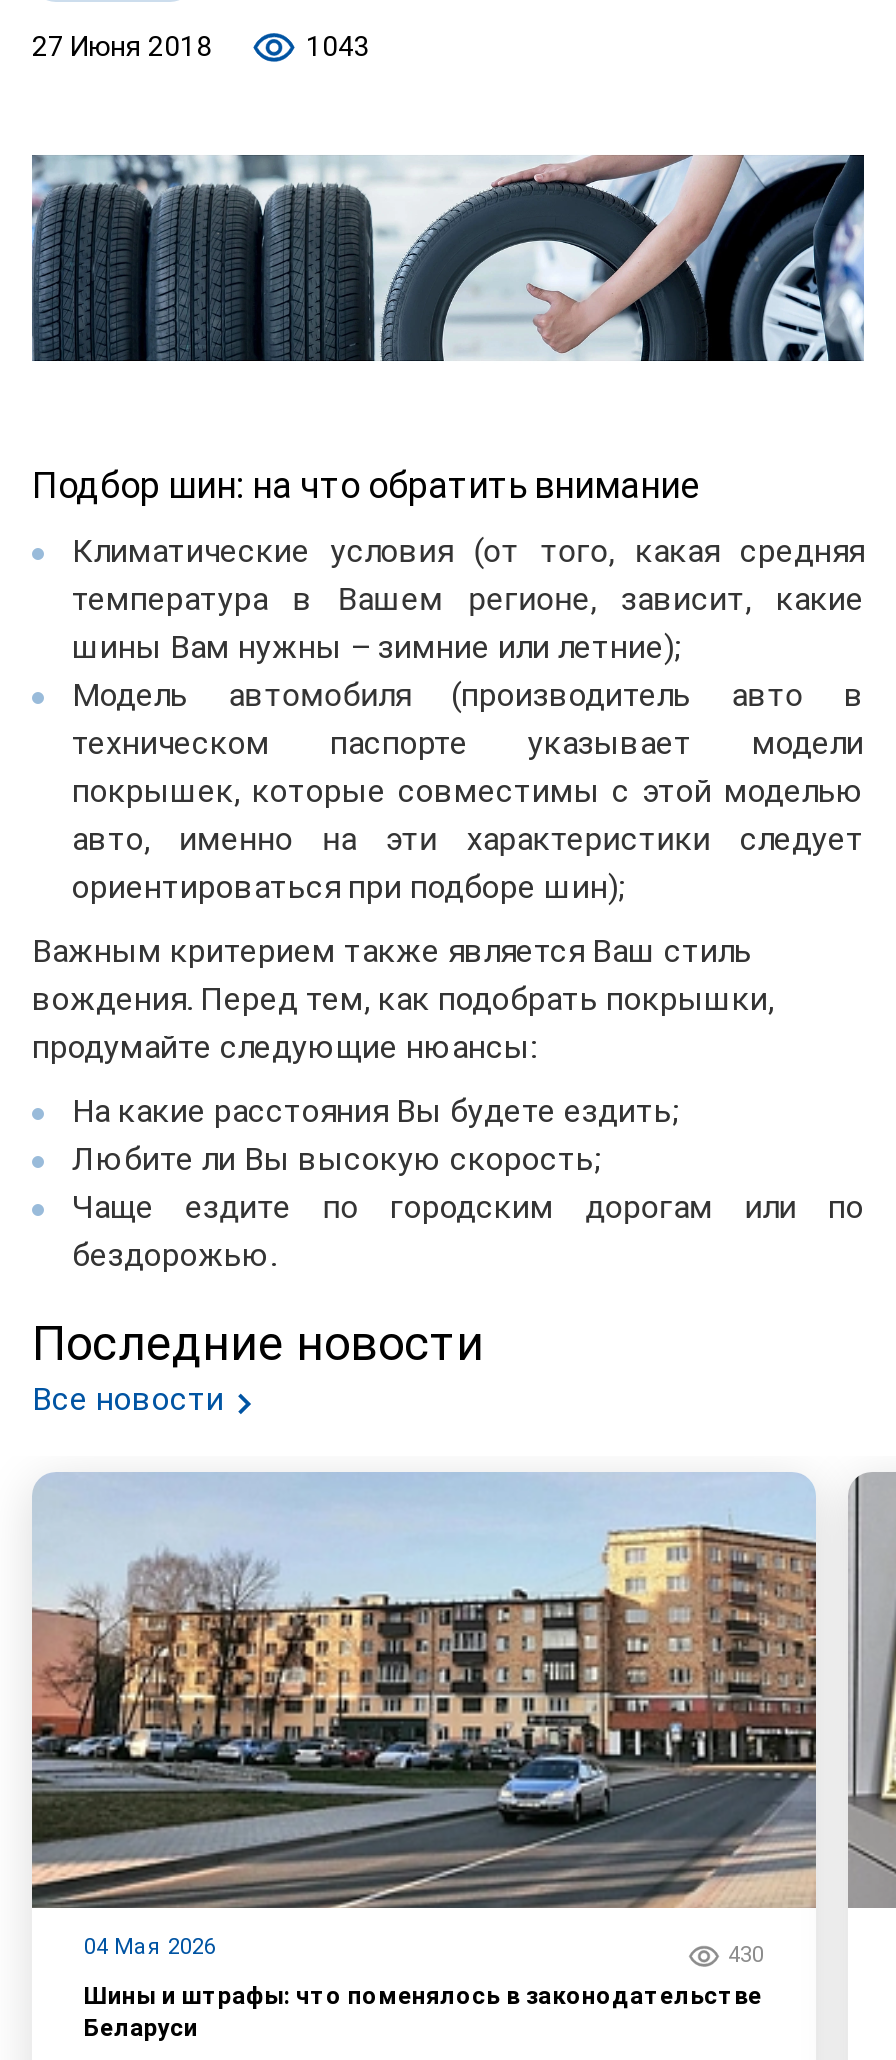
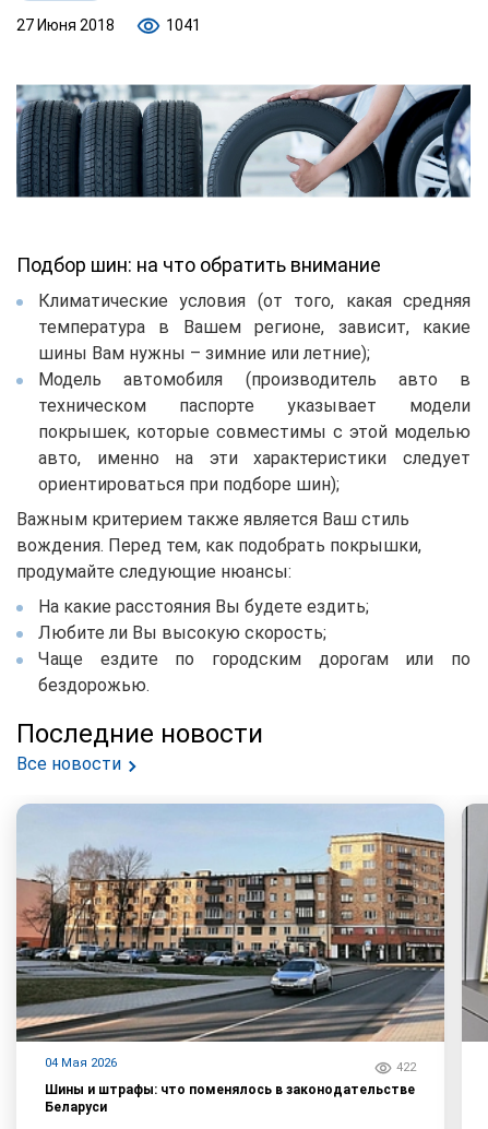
- 1043
+ 1041

- 430
+ 422
